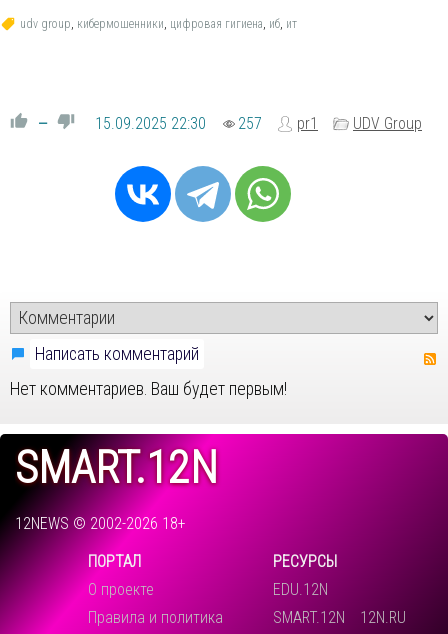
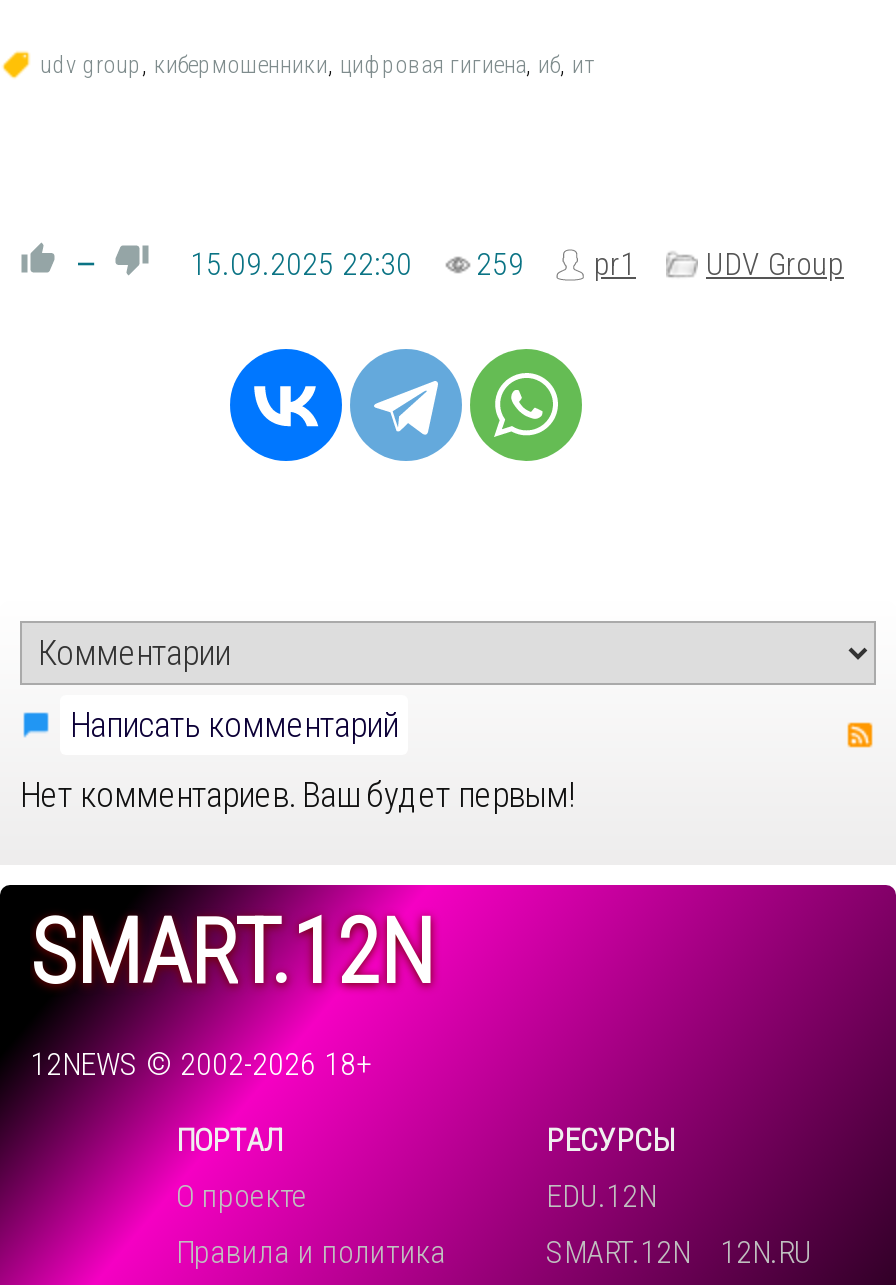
- 15.09.2025 22:30 257 pr1 UDV Group
+ 15.09.2025 22:30 259 pr1 UDV Group
